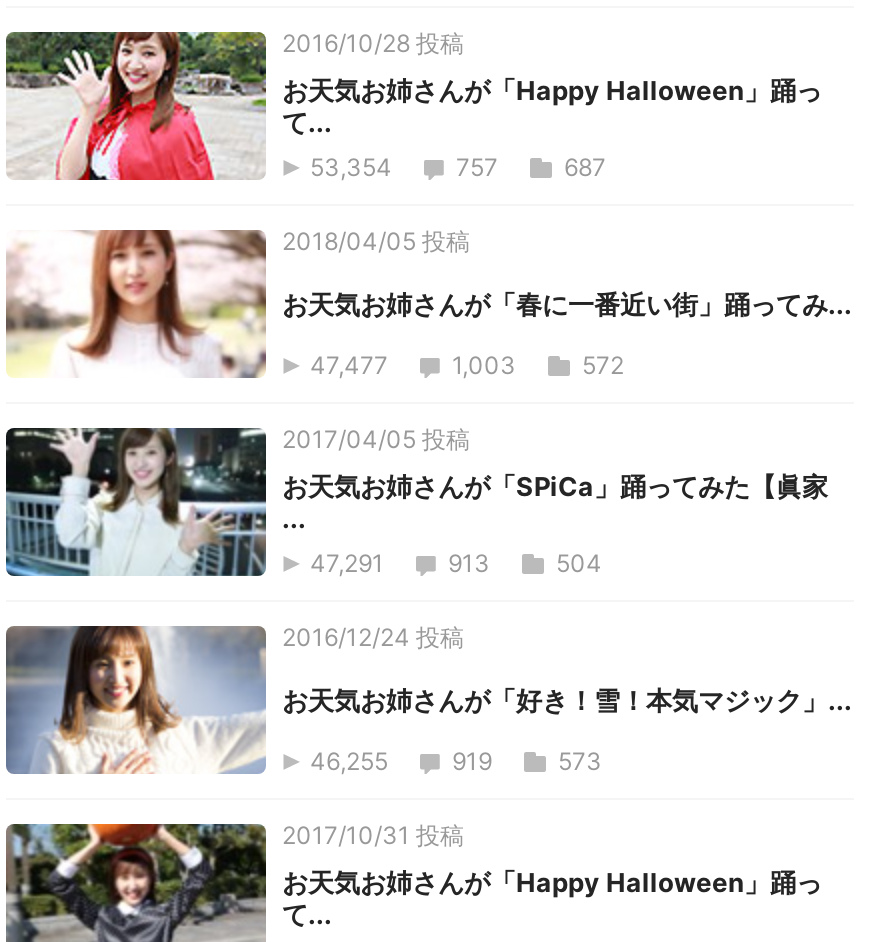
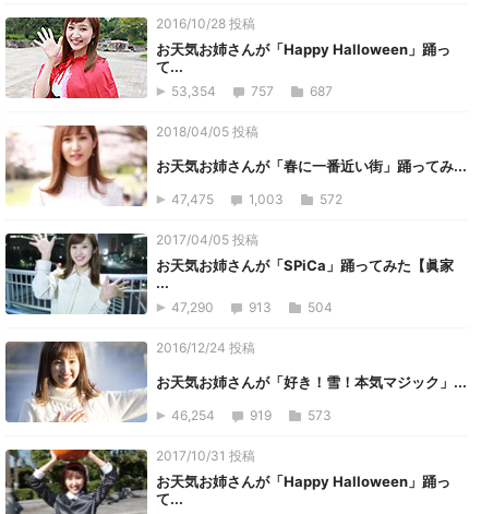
- 47,477
+ 47,475

- 47,291
+ 47,290

- 46,255
+ 46,254
